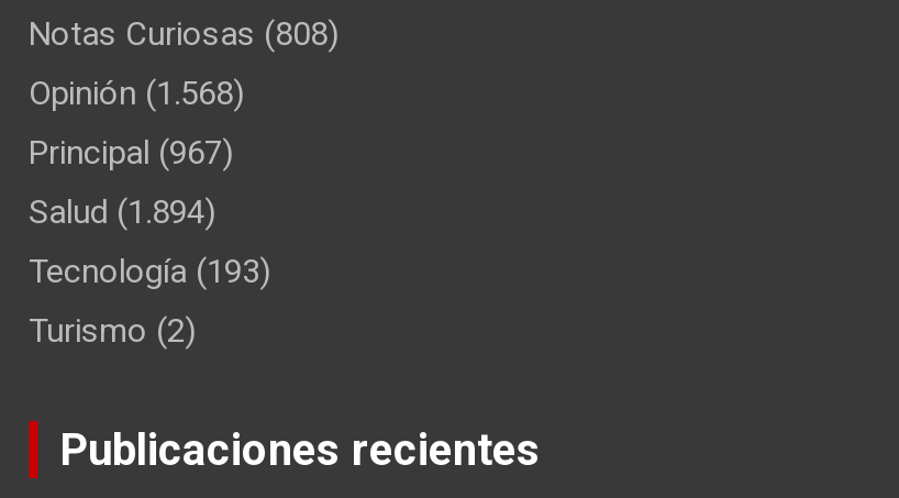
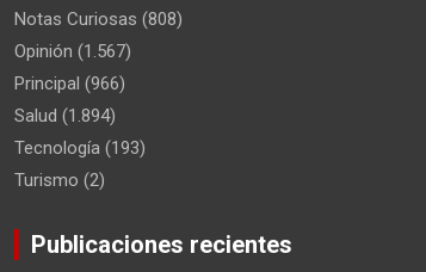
- Opinión (1.568)
+ Opinión (1.567)

- Principal (967)
+ Principal (966)
